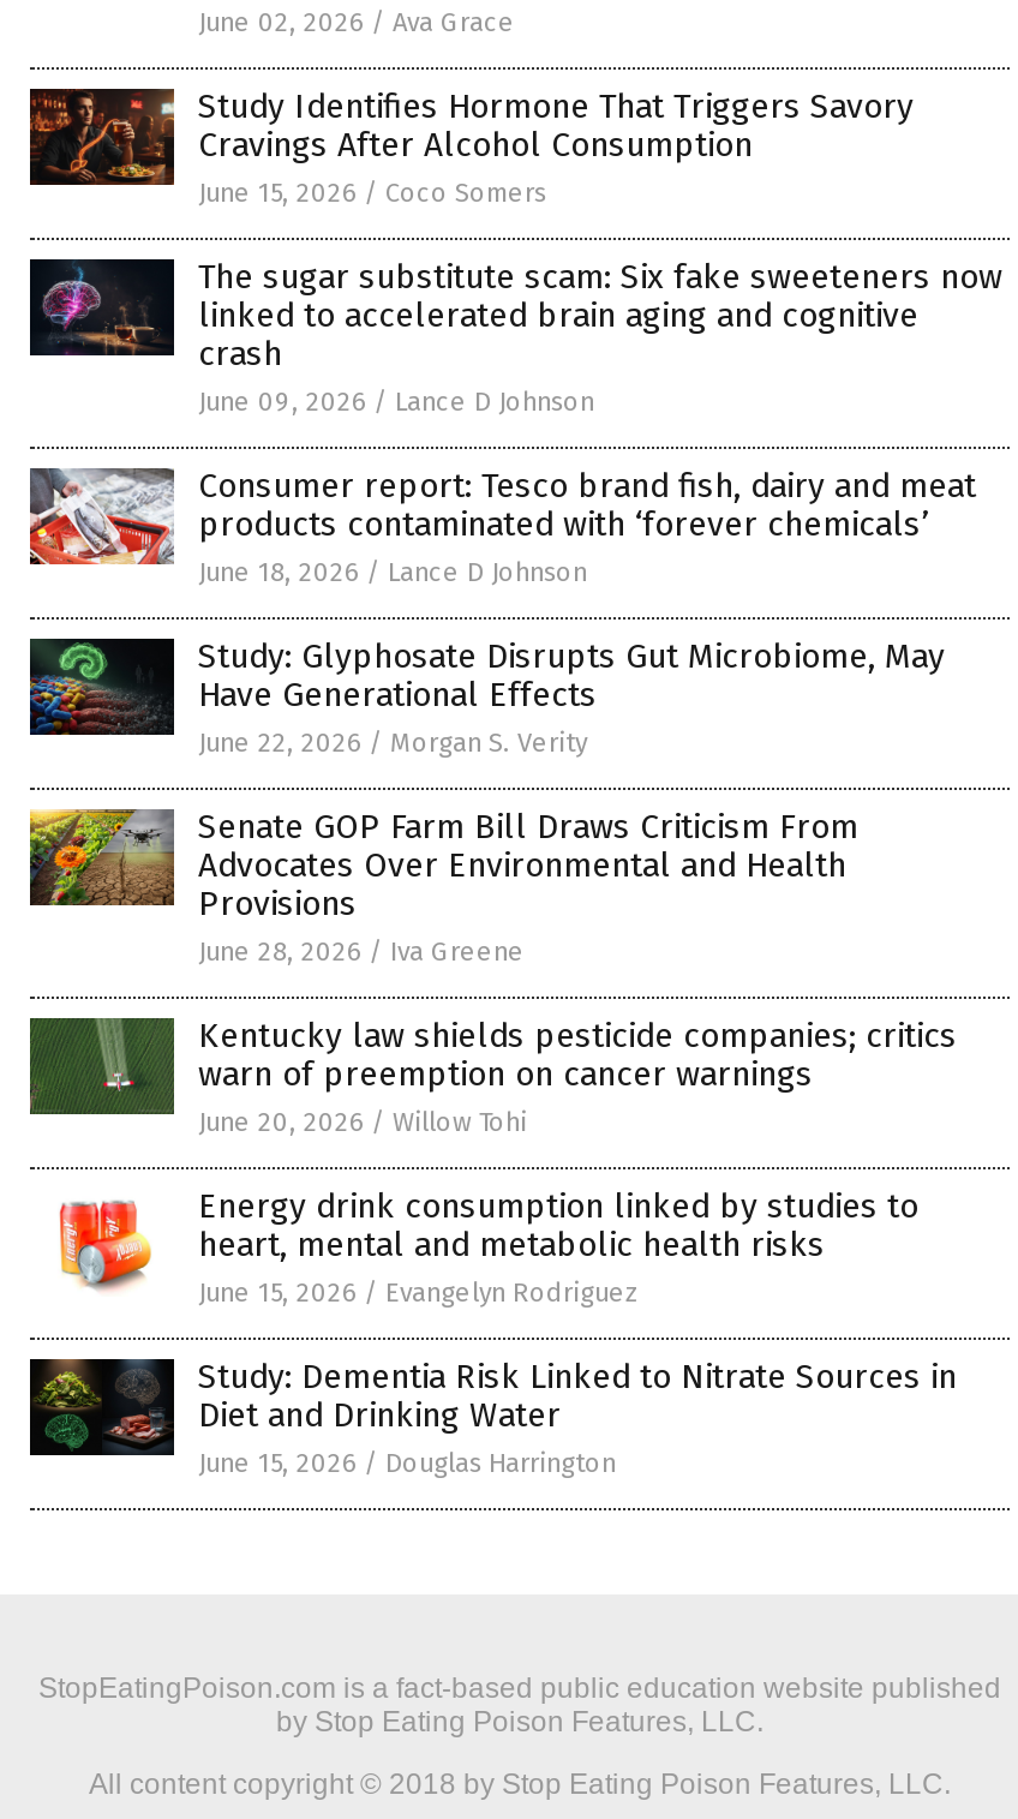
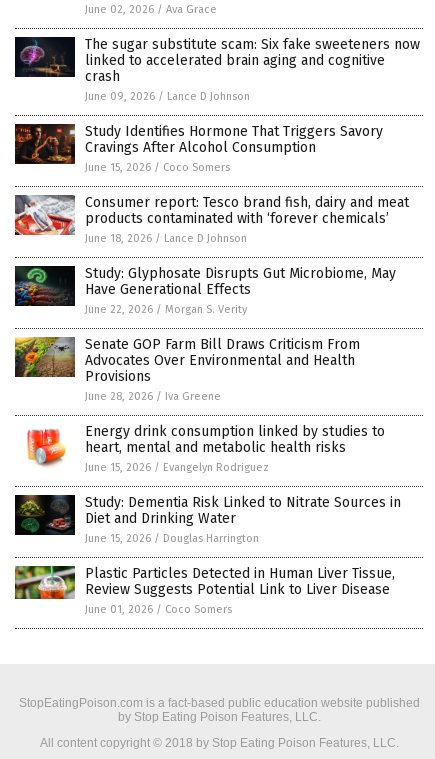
moved down: [image] | Study Identifies Hormone That Triggers Savory | Cravings After Alcohol Consumption | June 15, 2026 / Coco Somers

moved up: [image] | The sugar substitute scam: Six fake sweeteners now | linked to accelerated brain aging and cognitive | crash | June 09, 2026 / Lance D Johnson

- [image]
- Kentucky law shields pesticide companies; critics
- warn of preemption on cancer warnings
- June 20, 2026 / Willow Tohi

moved up: [image] | Energy drink consumption linked by studies to | heart, mental and metabolic health risks | June 15, 2026 / Evangelyn Rodriguez | Study: Dementia Risk Linked to Nitrate Sources in | Diet and Drinking Water | June 15, 2026 / Douglas Harrington

+ [image]
+ Plastic Particles Detected in Human Liver Tissue,
+ Review Suggests Potential Link to Liver Disease
+ June 01, 2026 / Coco Somers
